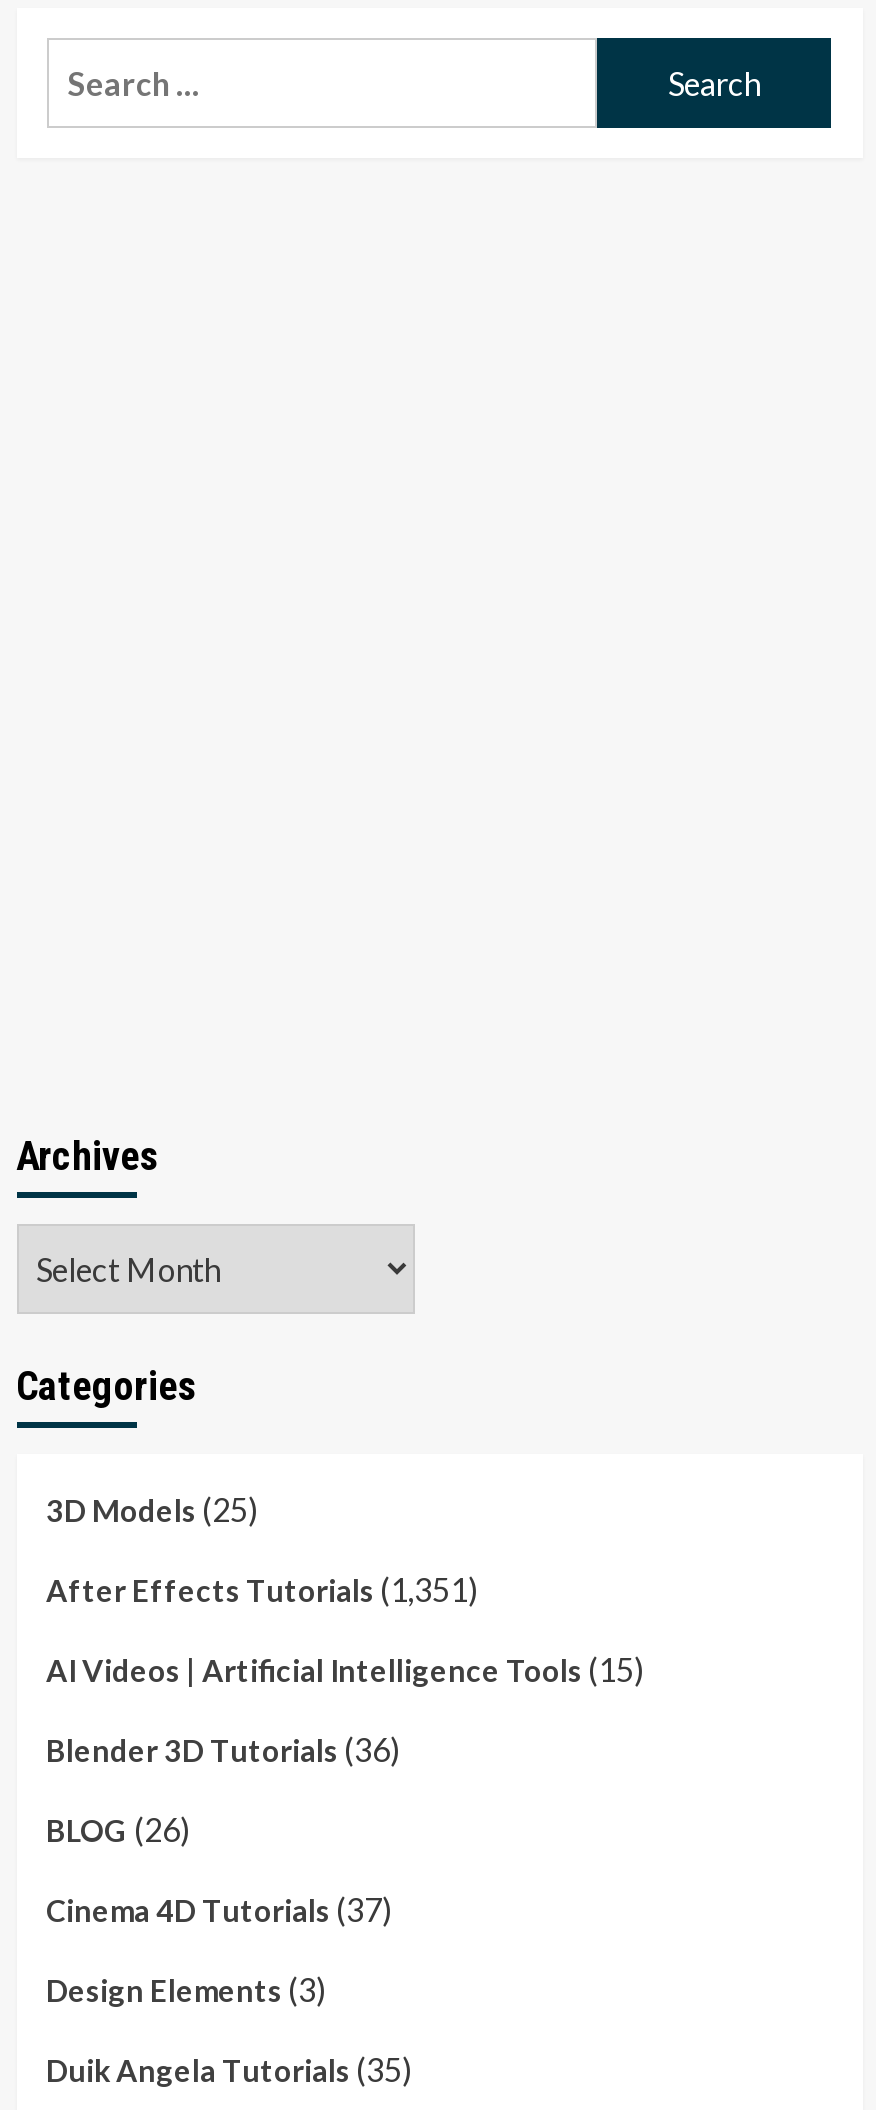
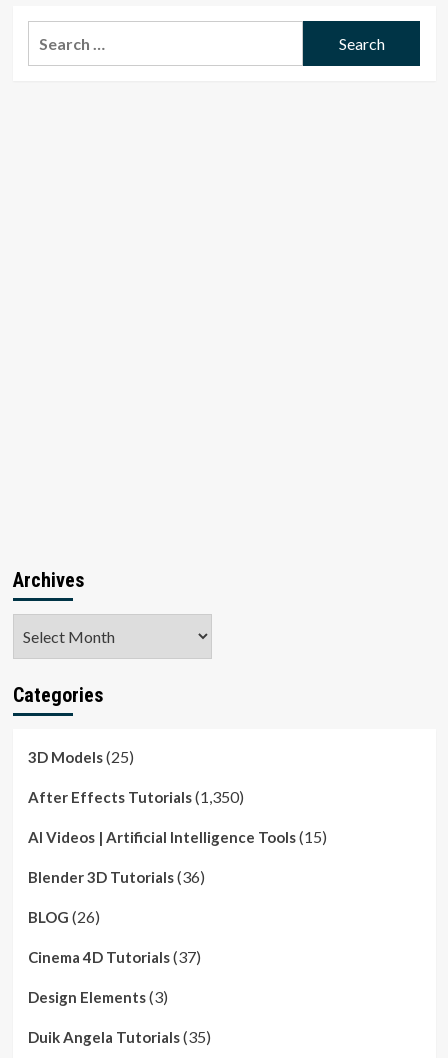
- After Effects Tutorials (1,351)
+ After Effects Tutorials (1,350)
